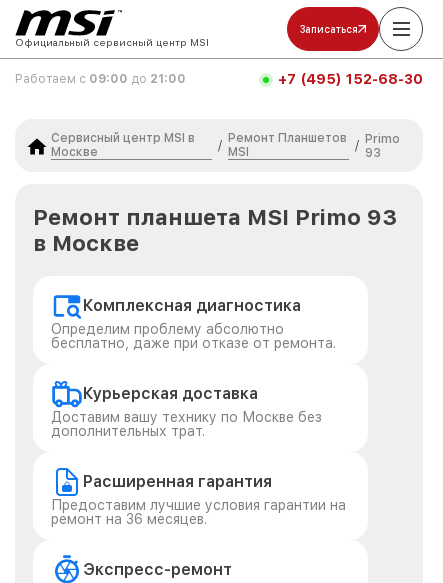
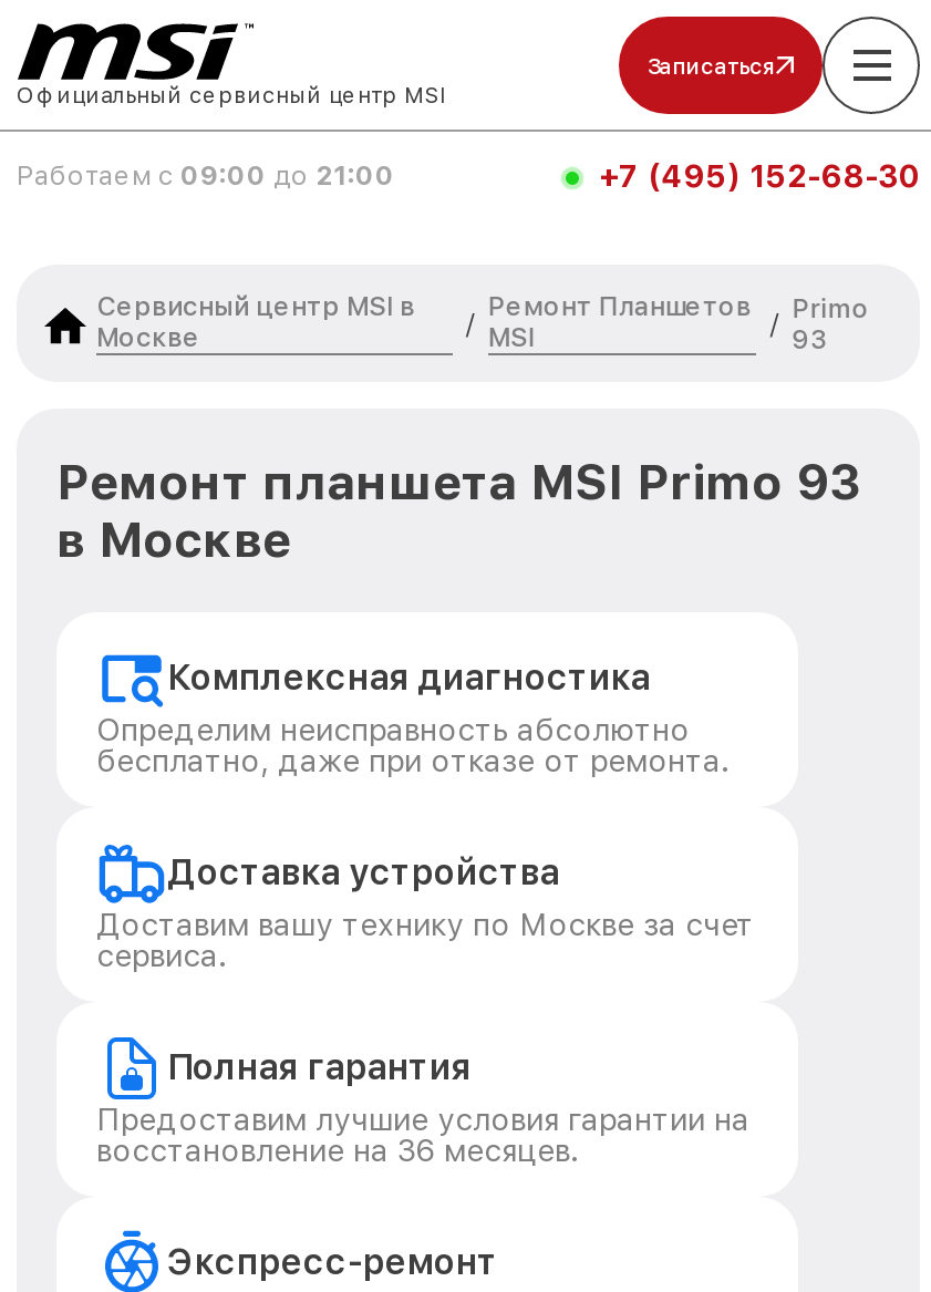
- Определим проблему абсолютно
+ Определим неисправность абсолютно

- Курьерская доставка
- Доставим вашу технику по Москве без
- дополнительных трат.
+ Доставка устройства
+ Доставим вашу технику по Москве за счет
+ сервиса.

- Расширенная гарантия
+ Полная гарантия

- ремонт на 36 месяцев.
+ восстановление на 36 месяцев.
